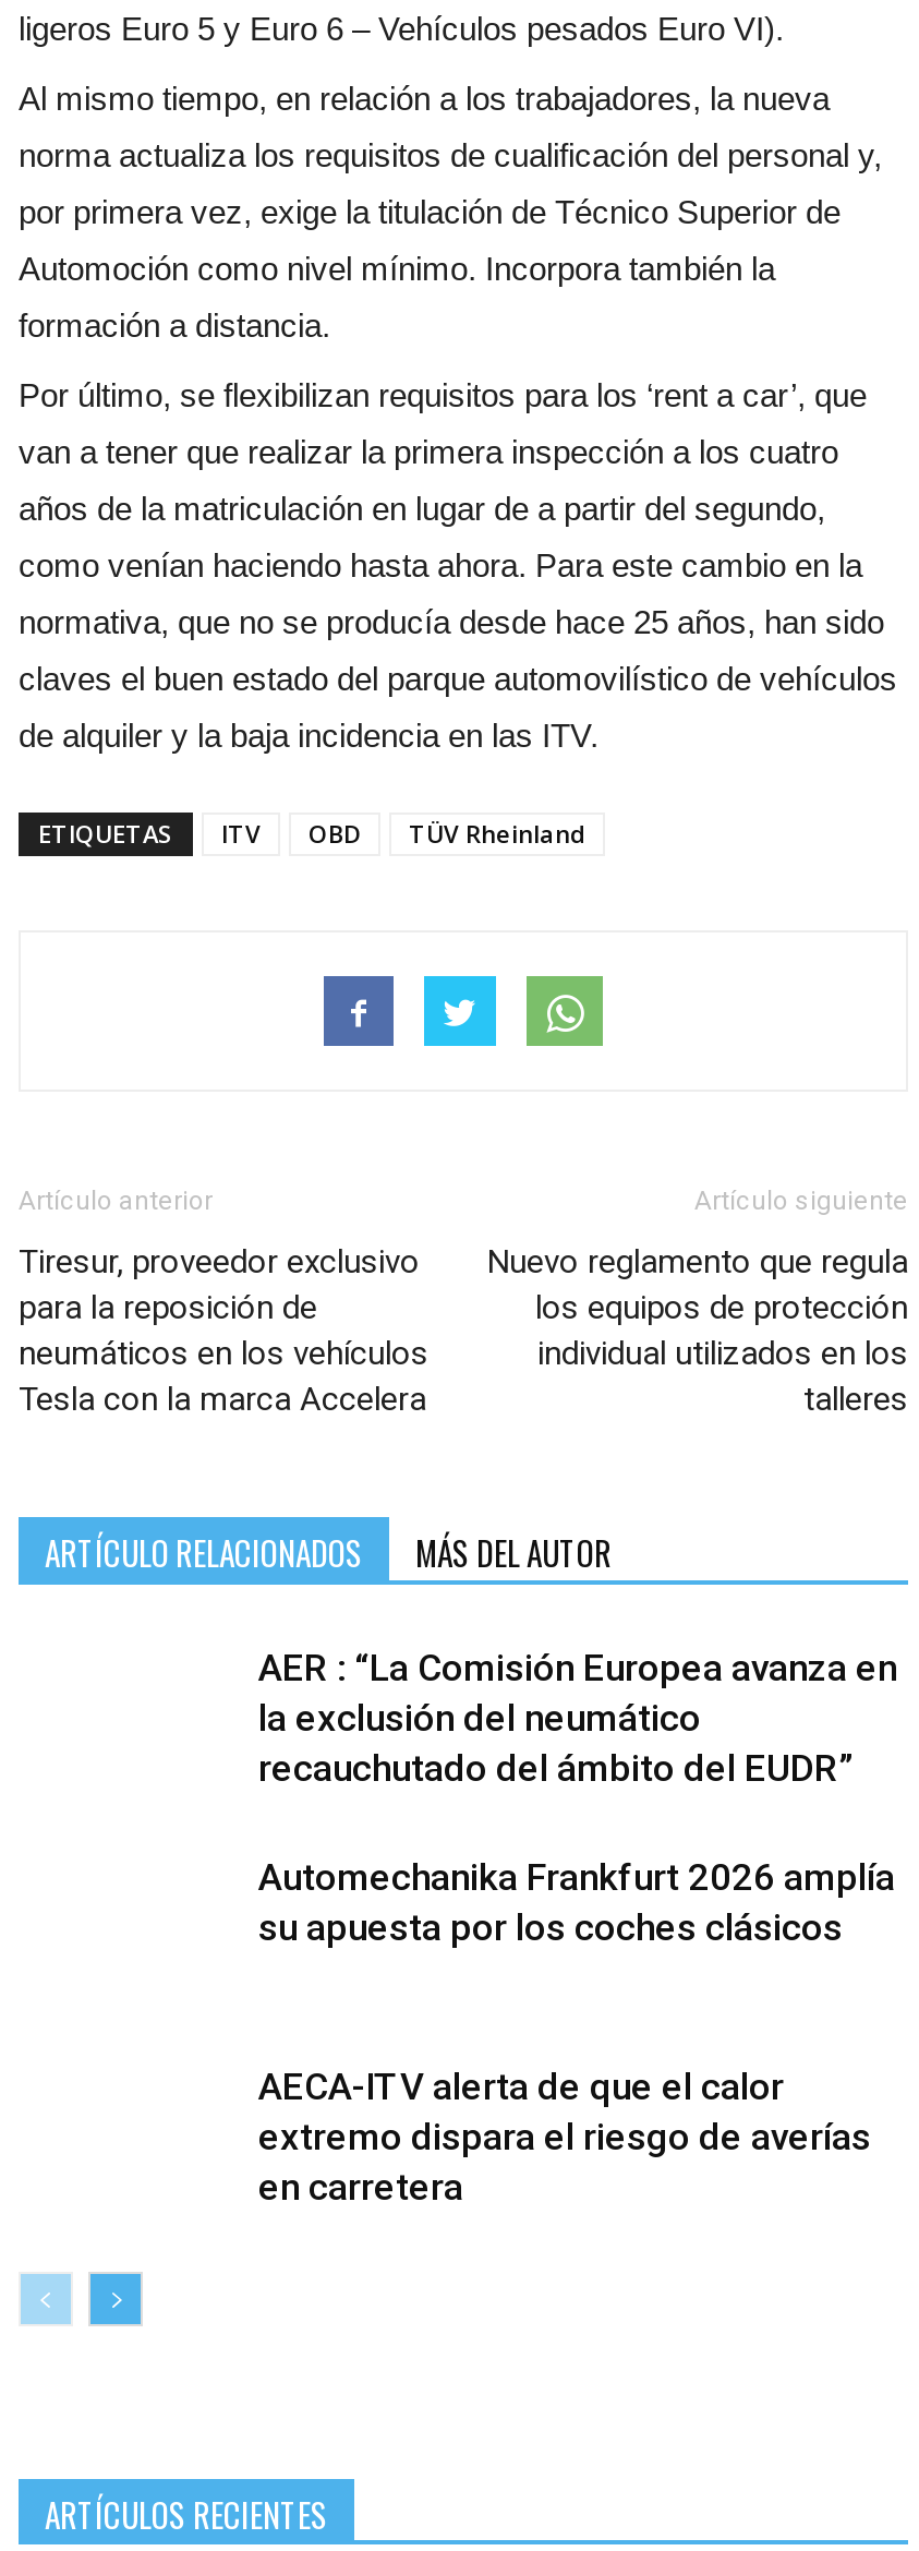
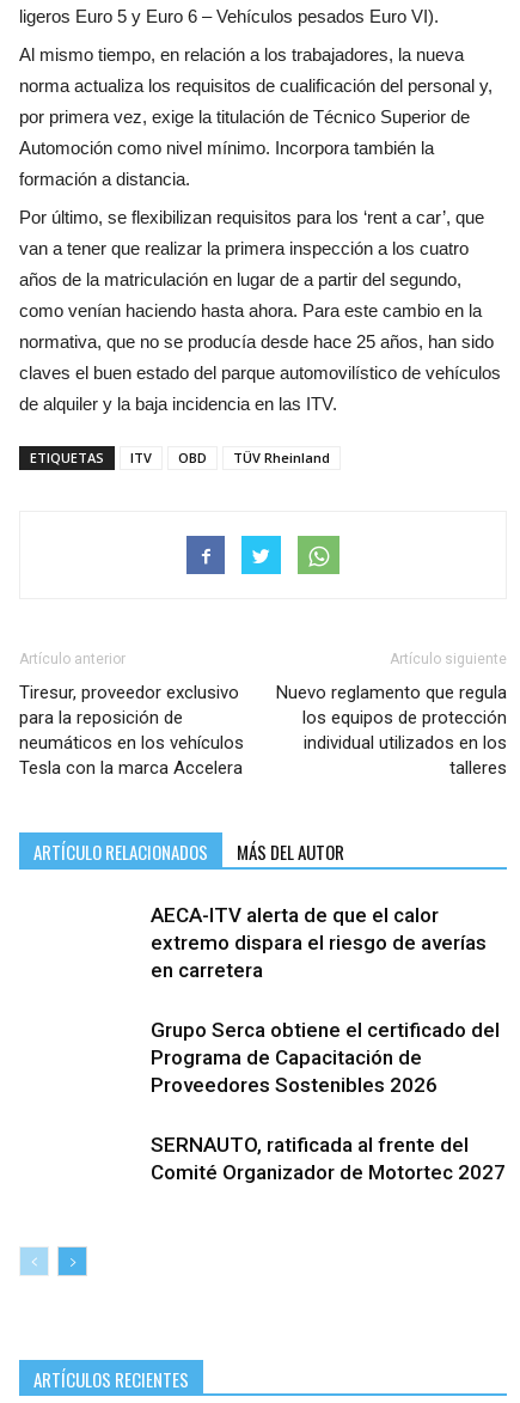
- AER : “La Comisión Europea avanza en
- la exclusión del neumático
- recauchutado del ámbito del EUDR”
- Automechanika Frankfurt 2026 amplía
- su apuesta por los coches clásicos

moved up: AECA-ITV alerta de que el calor | extremo dispara el riesgo de averías | en carretera

+ Grupo Serca obtiene el certificado del
+ Programa de Capacitación de
+ Proveedores Sostenibles 2026
+ SERNAUTO, ratificada al frente del
+ Comité Organizador de Motortec 2027
